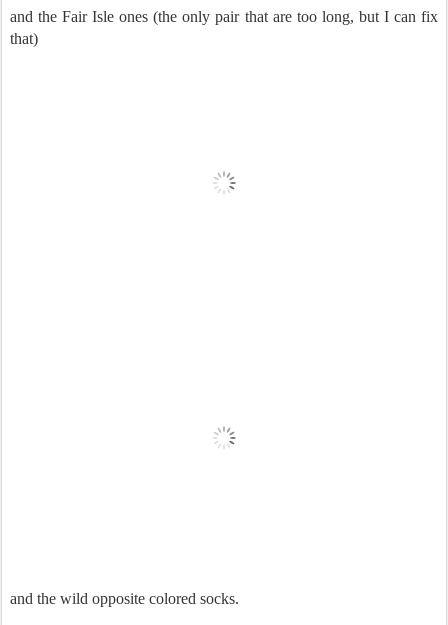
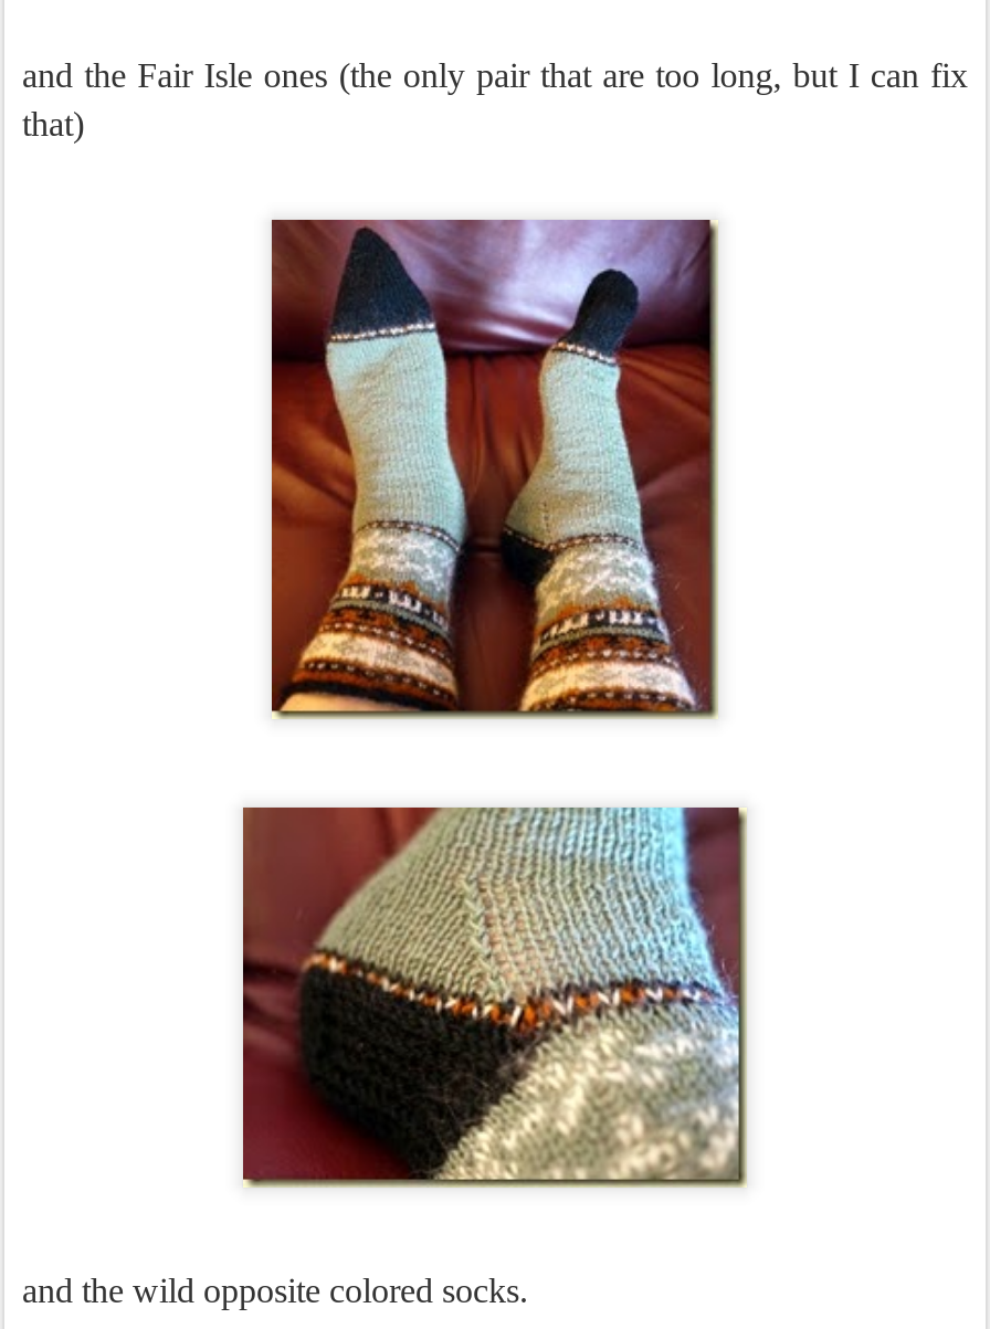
+ [image]

+ [image]
